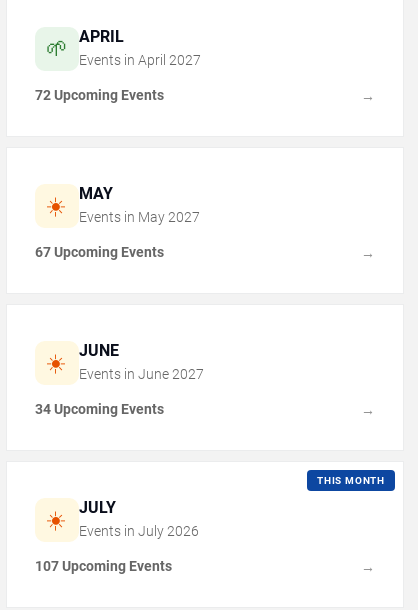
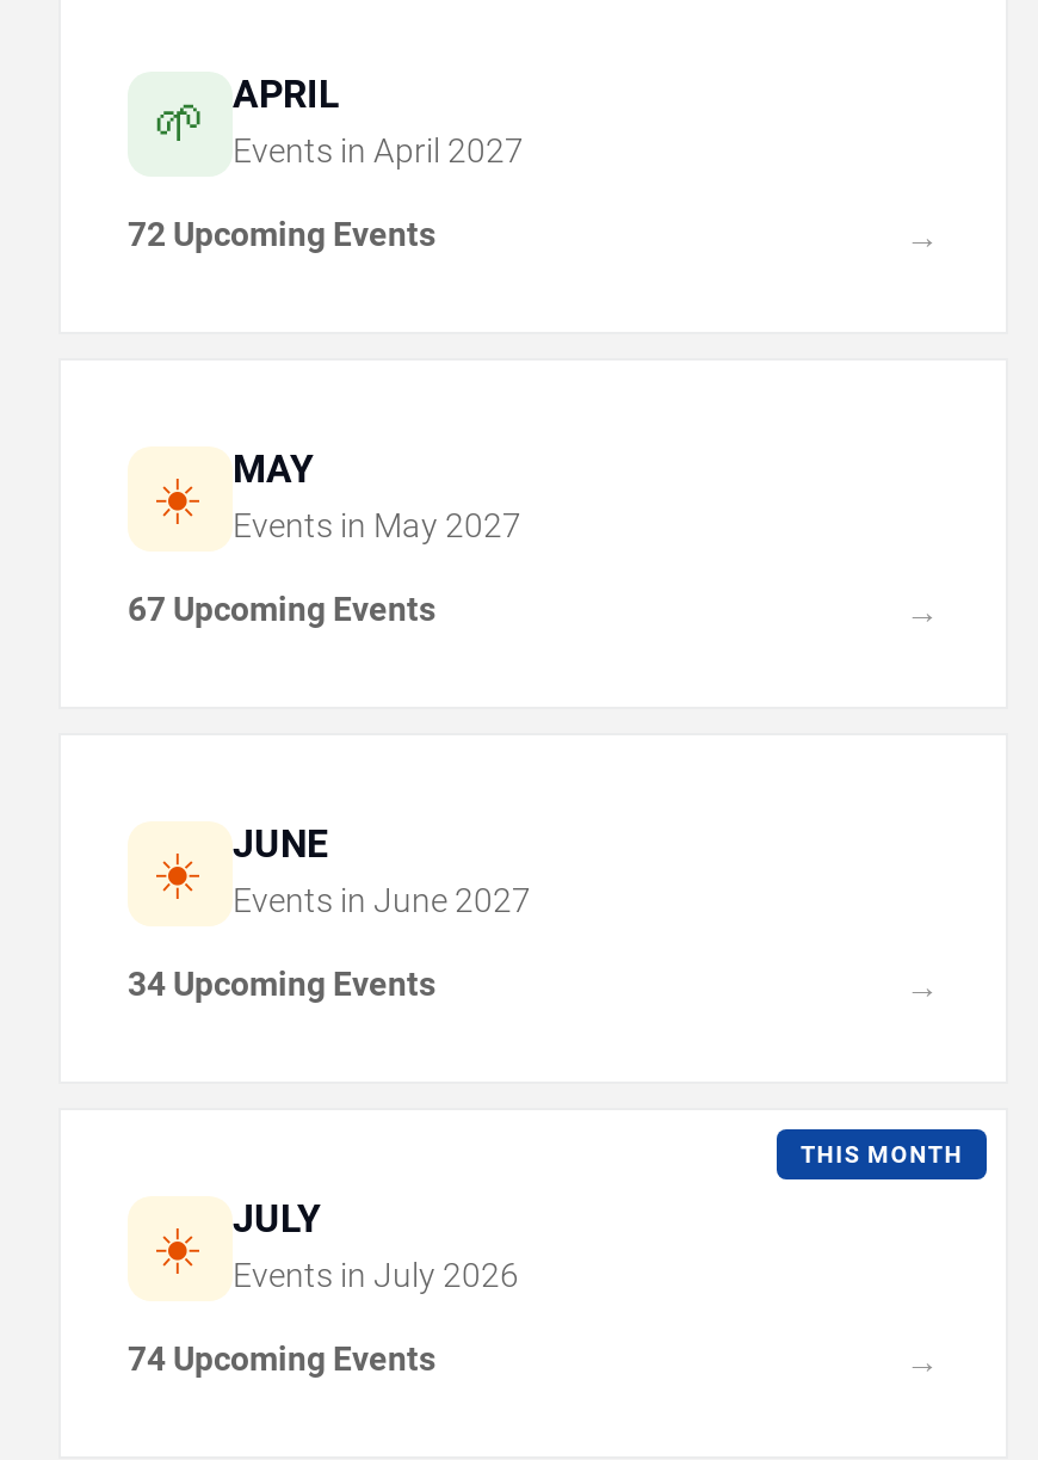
- 107 Upcoming Events
+ 74 Upcoming Events
